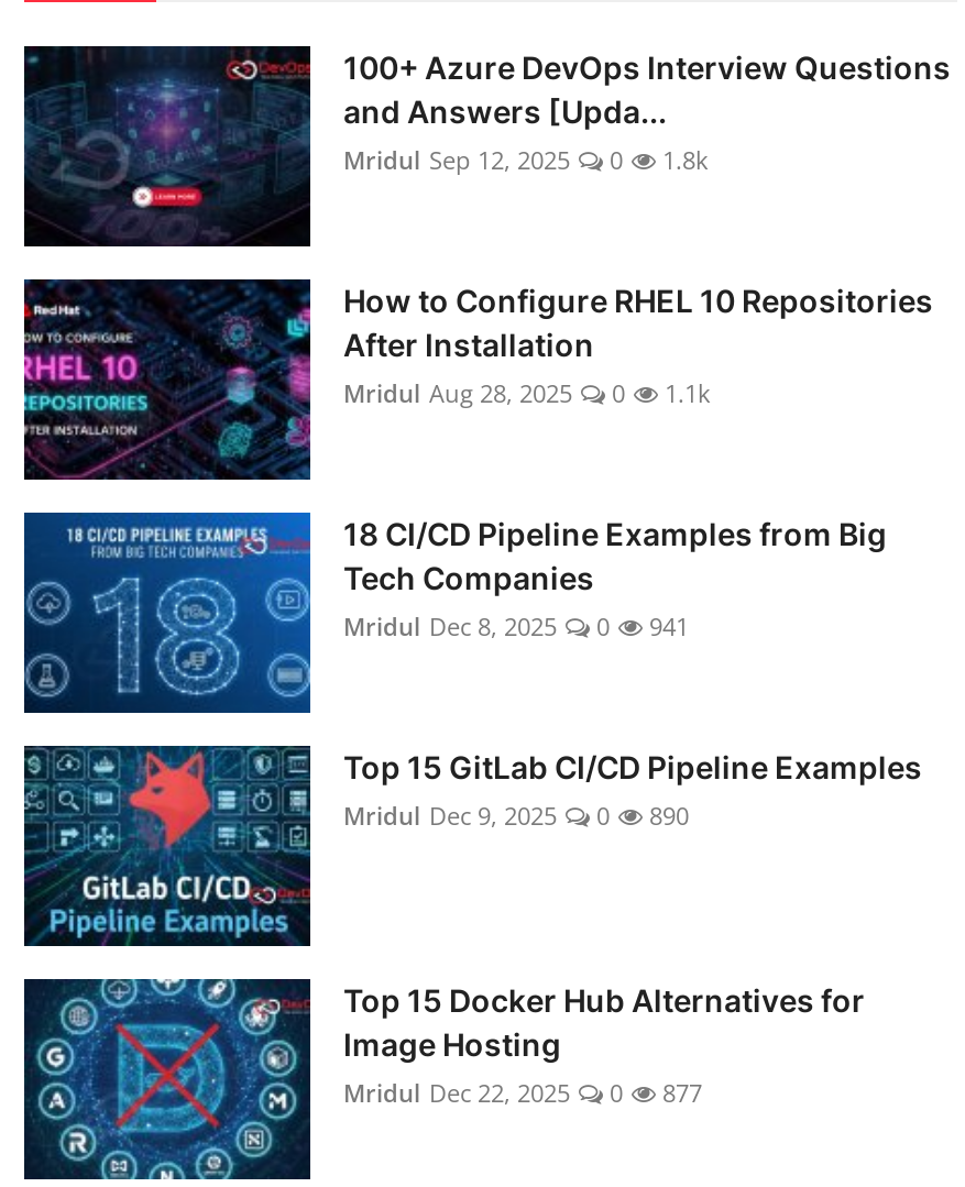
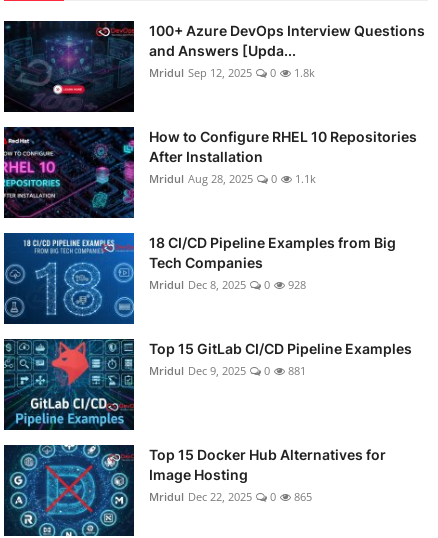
- Mridul Dec 8, 2025 0 941
+ Mridul Dec 8, 2025 0 928

- Mridul Dec 9, 2025 0 890
+ Mridul Dec 9, 2025 0 881

- Mridul Dec 22, 2025 0 877
+ Mridul Dec 22, 2025 0 865
